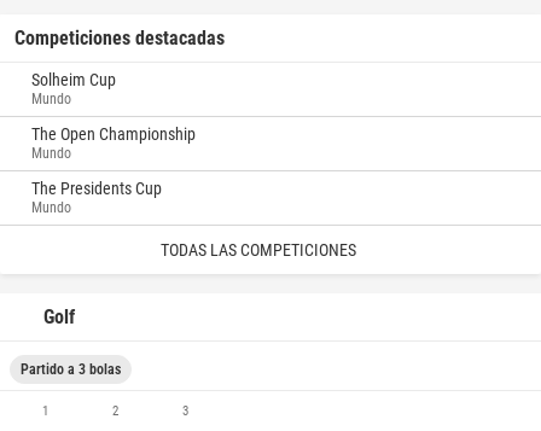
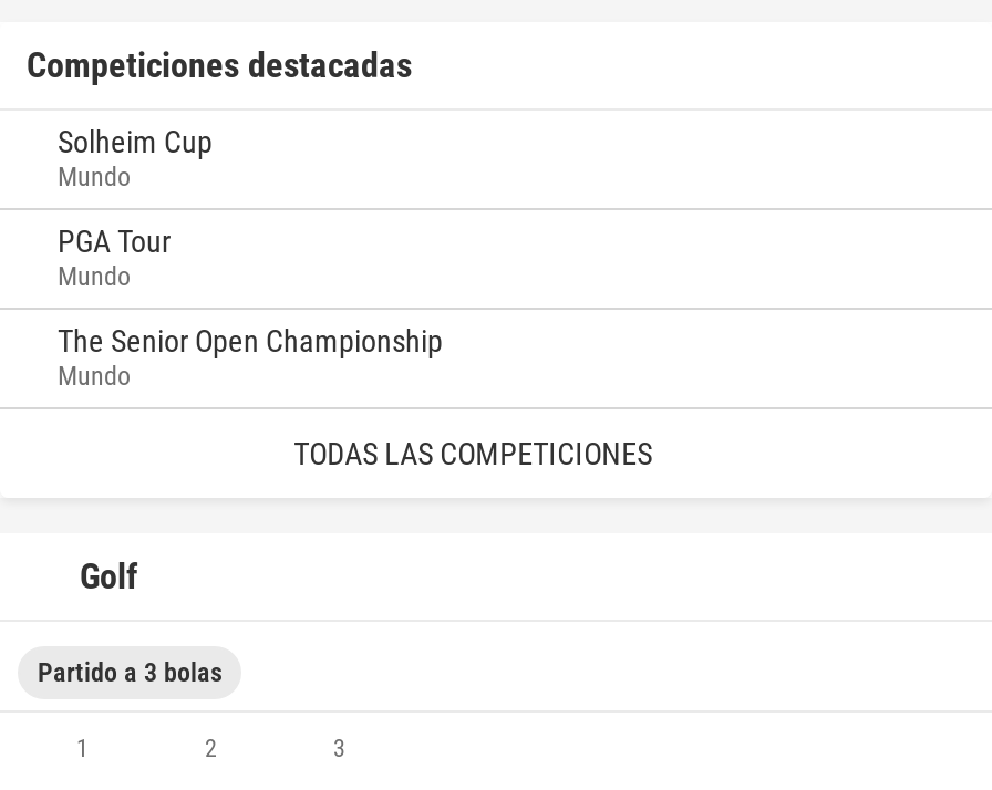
- The Open Championship
+ PGA Tour

- The Presidents Cup
+ The Senior Open Championship
